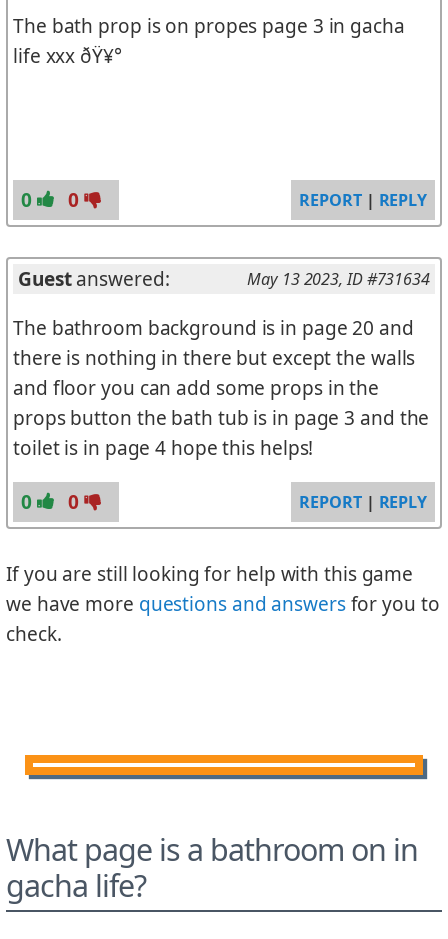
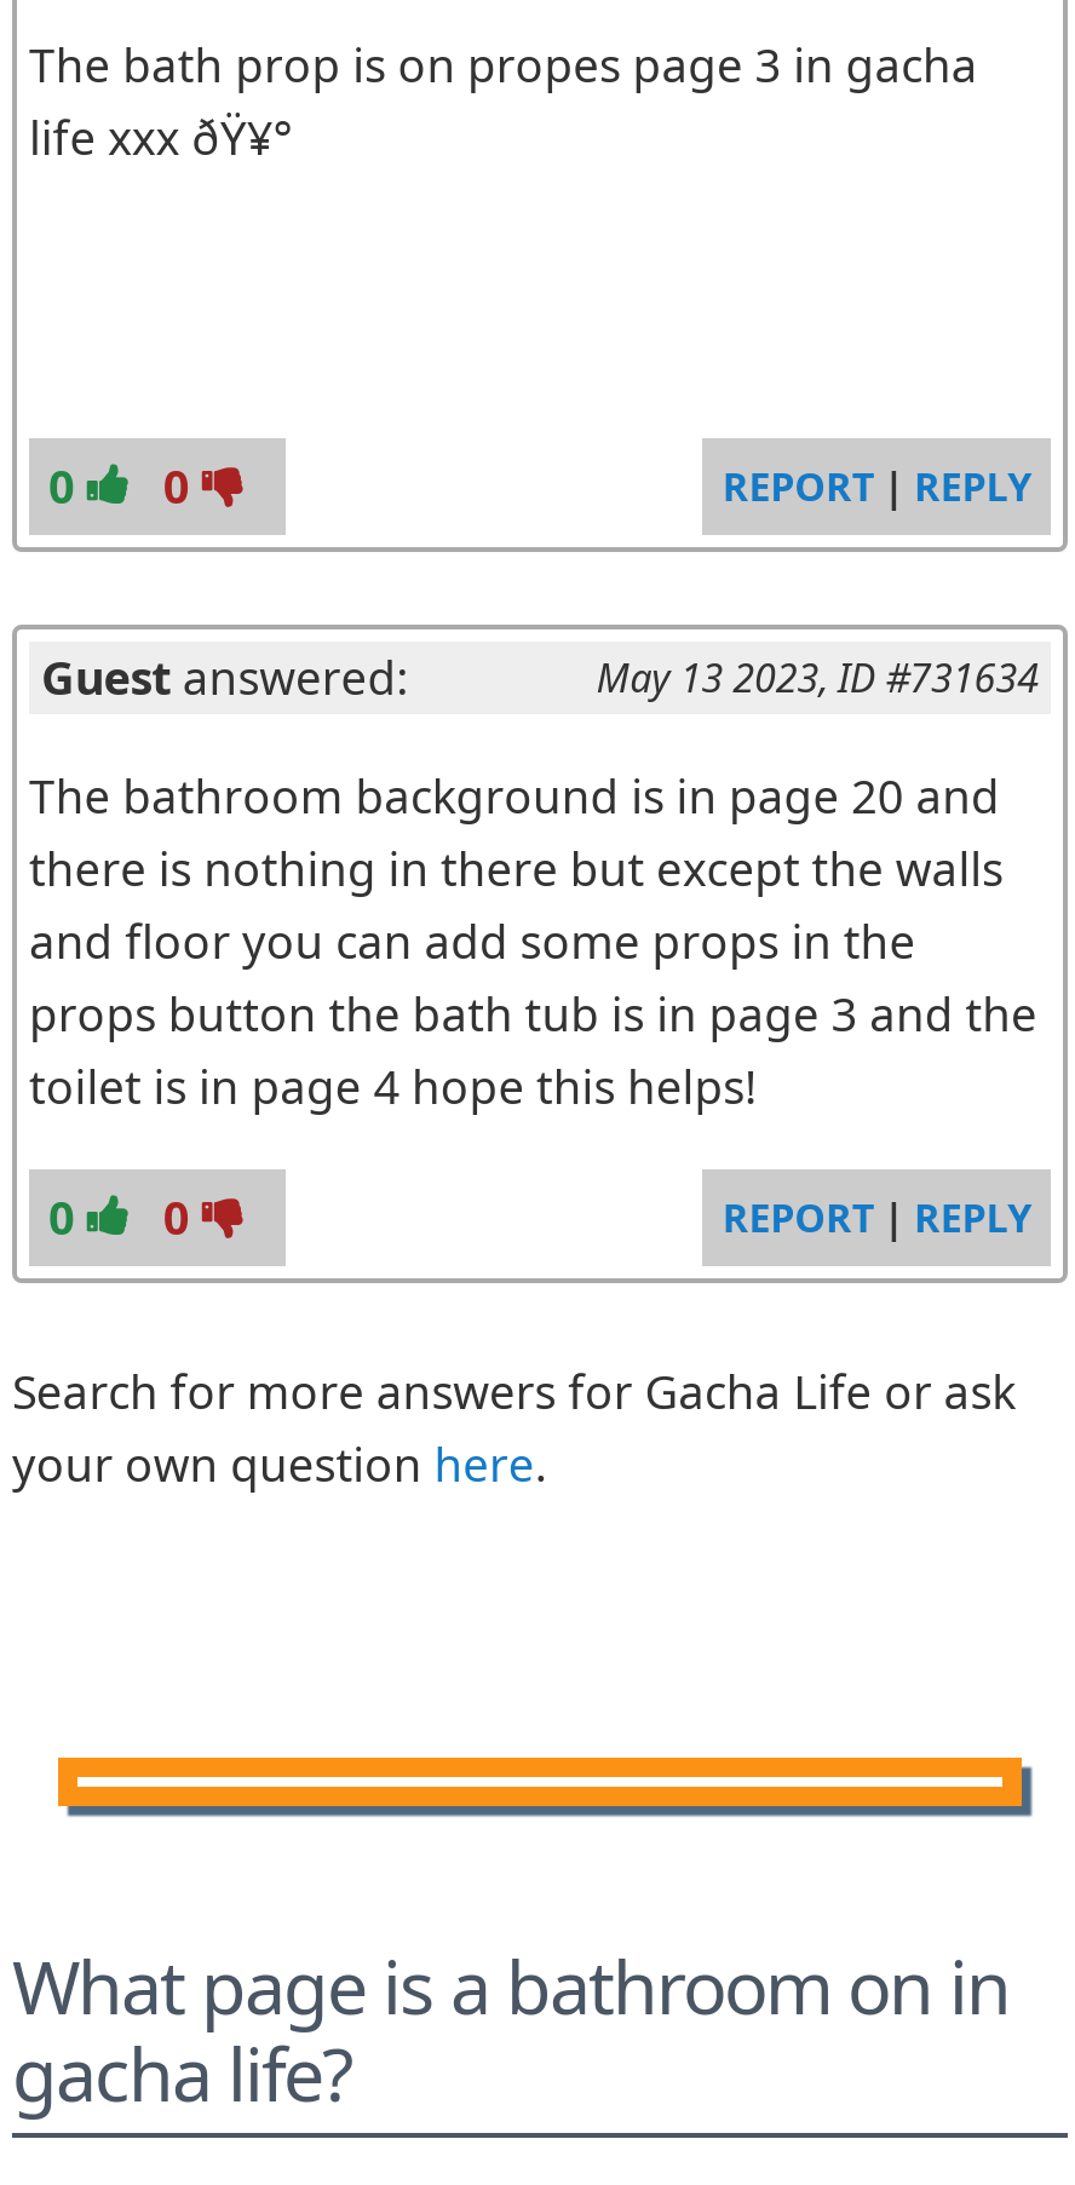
- If you are still looking for help with this game
- we have more questions and answers for you to
- check.
+ Search for more answers for Gacha Life or ask
+ your own question here.
